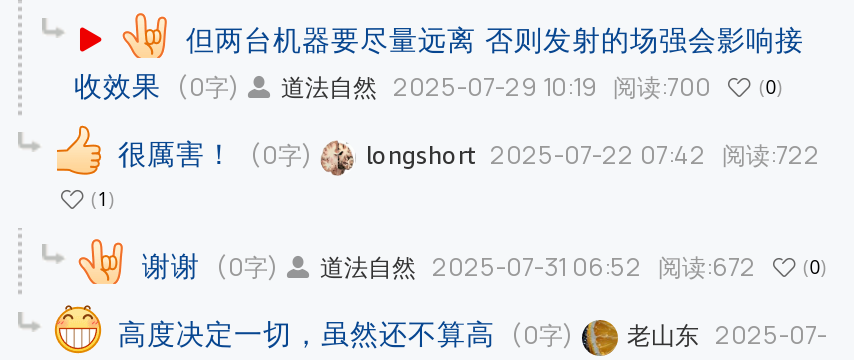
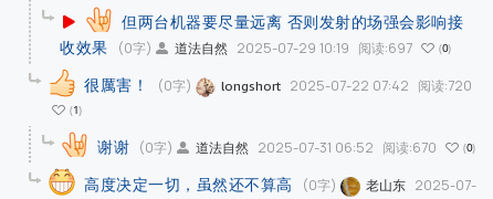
- 道法自然 2025-07-29 10:19 阅读:700
+ 道法自然 2025-07-29 10:19 阅读:697

- longshort 2025-07-22 07:42 阅读:722
+ longshort 2025-07-22 07:42 阅读:720

- 道法自然 2025-07-31 06:52 阅读:672
+ 道法自然 2025-07-31 06:52 阅读:670
